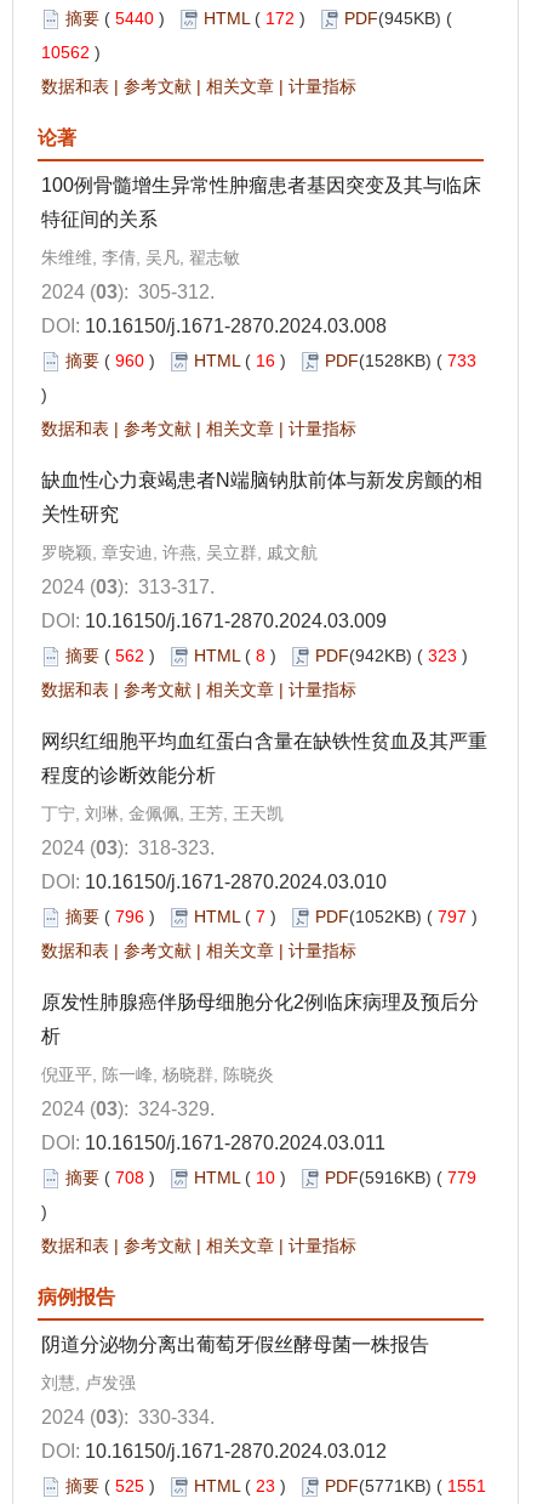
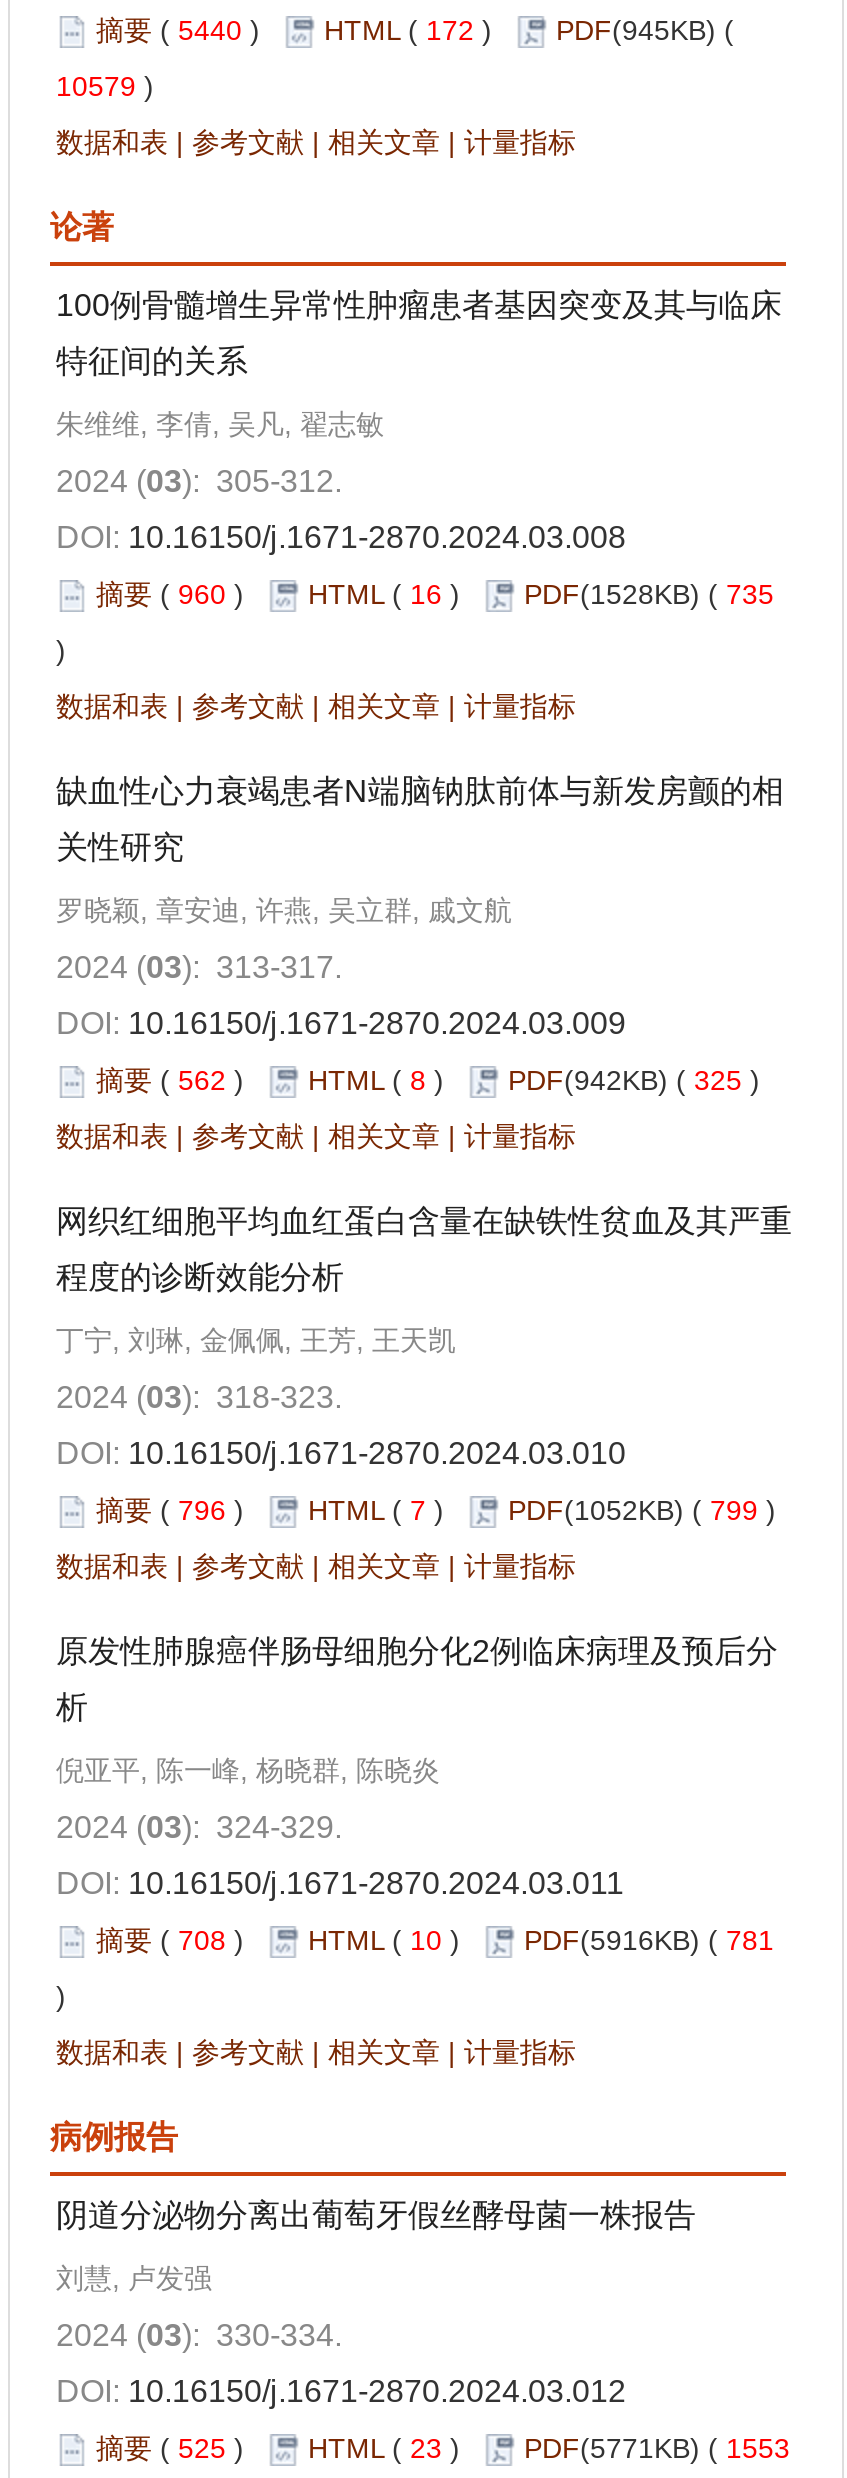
- 10562)
+ 10579)

- 摘要(960) HTML (16) PDF(1528KB) (733
+ 摘要(960) HTML (16) PDF(1528KB) (735

- 摘要(562) HTML (8) PDF(942KB) (323)
+ 摘要(562) HTML (8) PDF(942KB) (325)

- 摘要(796) HTML (7) PDF(1052KB) (797)
+ 摘要(796) HTML (7) PDF(1052KB) (799)

- 摘要(708) HTML (10) PDF(5916KB) (779
+ 摘要(708) HTML (10) PDF(5916KB) (781

- 摘要(525) HTML (23) PDF(5771KB) (1551
+ 摘要(525) HTML (23) PDF(5771KB) (1553
